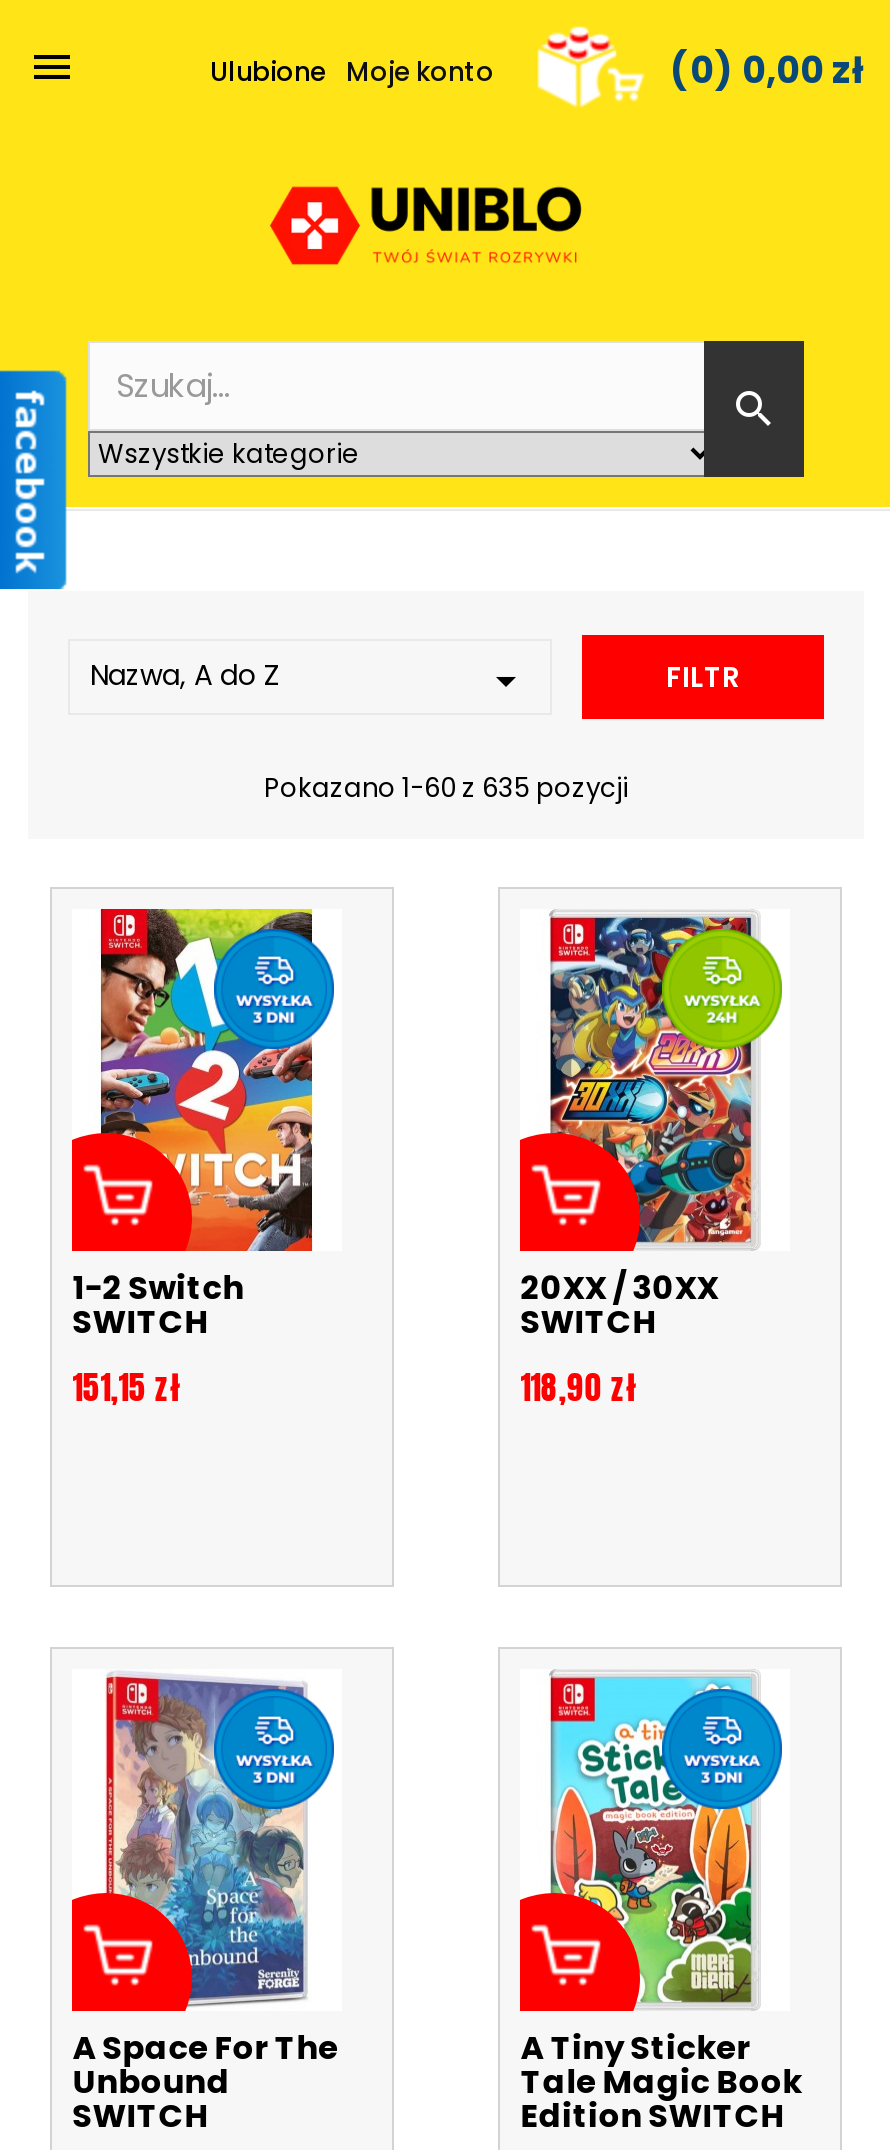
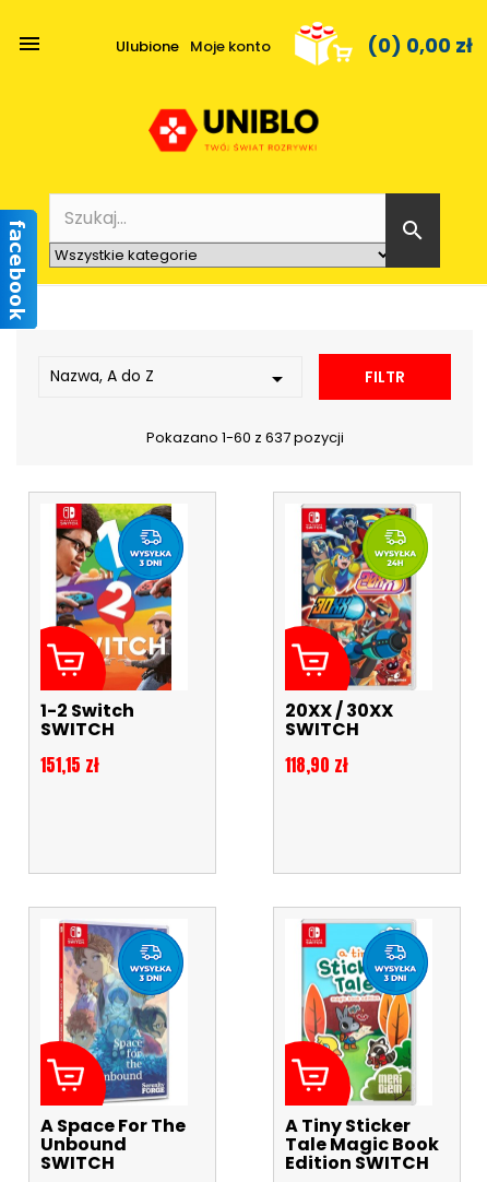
- Pokazano 1-60 z 635 pozycji
+ Pokazano 1-60 z 637 pozycji
